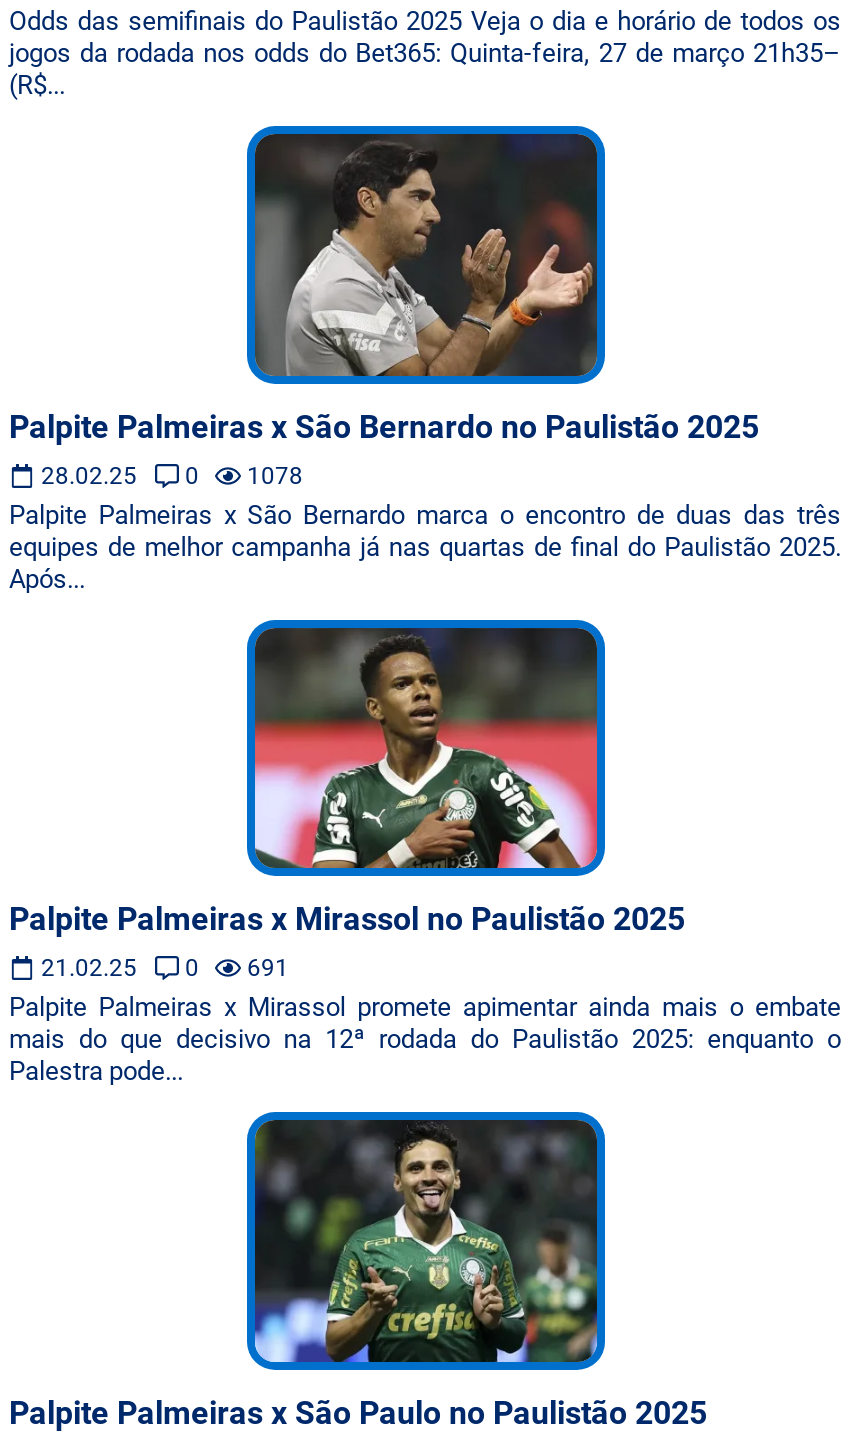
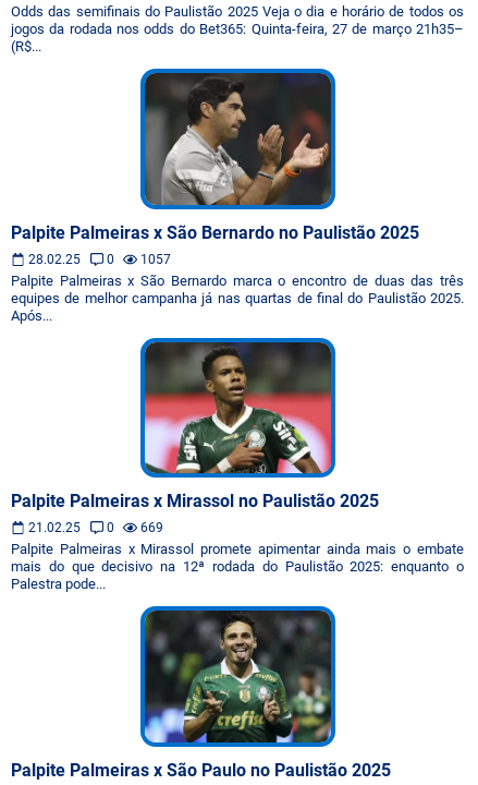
- 28.02.25 0 1078
+ 28.02.25 0 1057

- 21.02.25 0 691
+ 21.02.25 0 669
